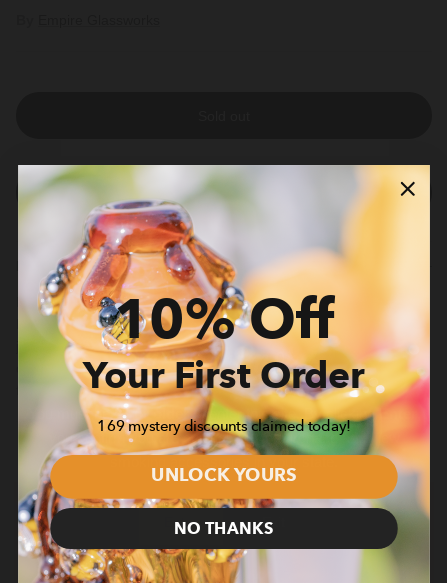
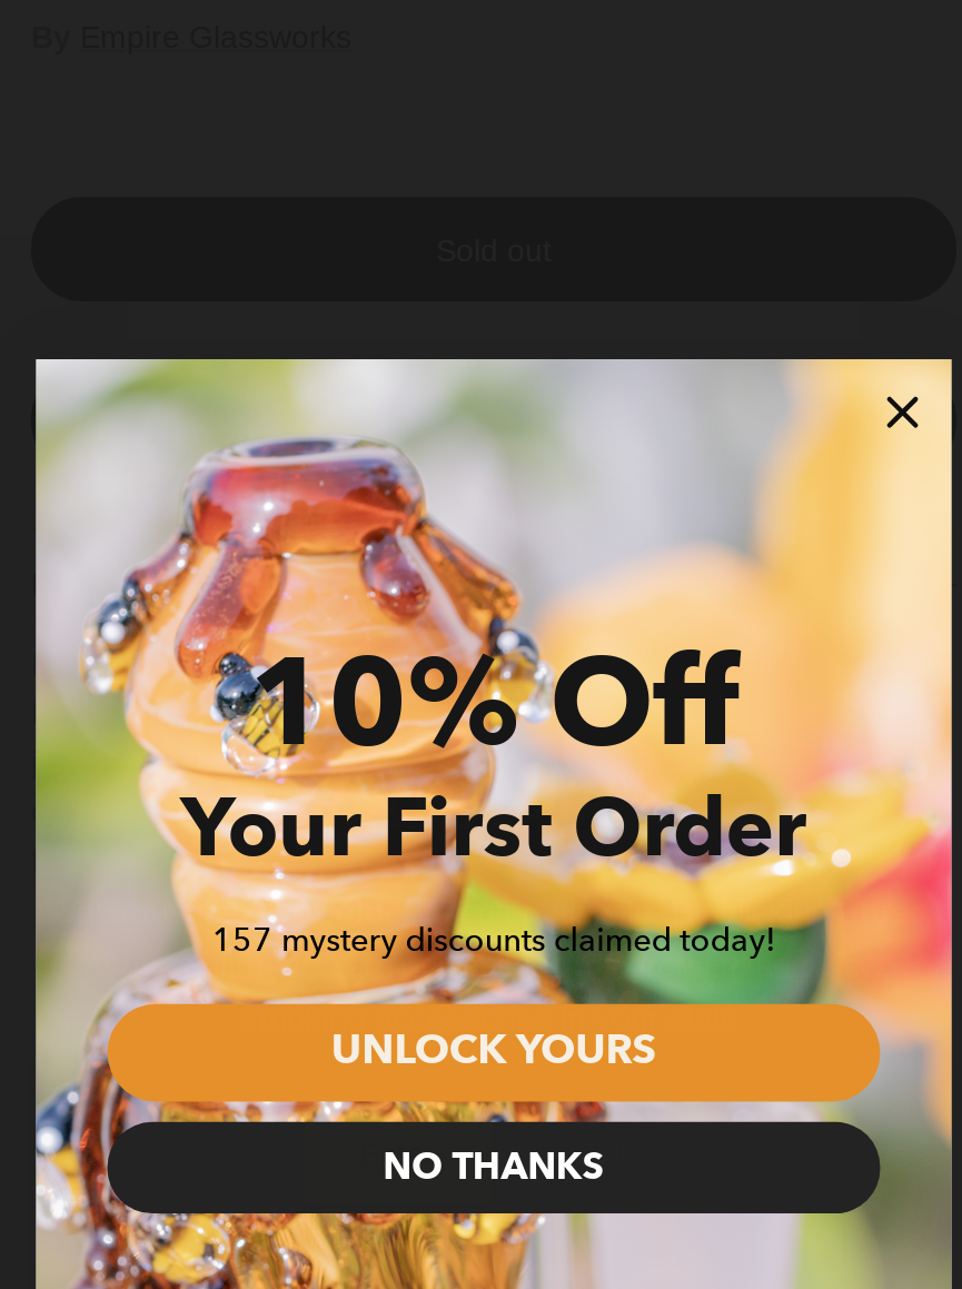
- 169 mystery discounts claimed today!
+ 157 mystery discounts claimed today!
